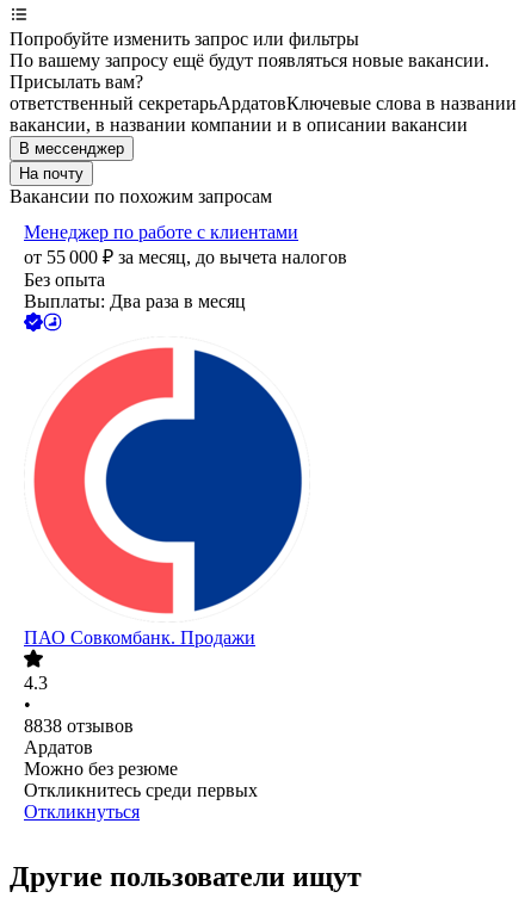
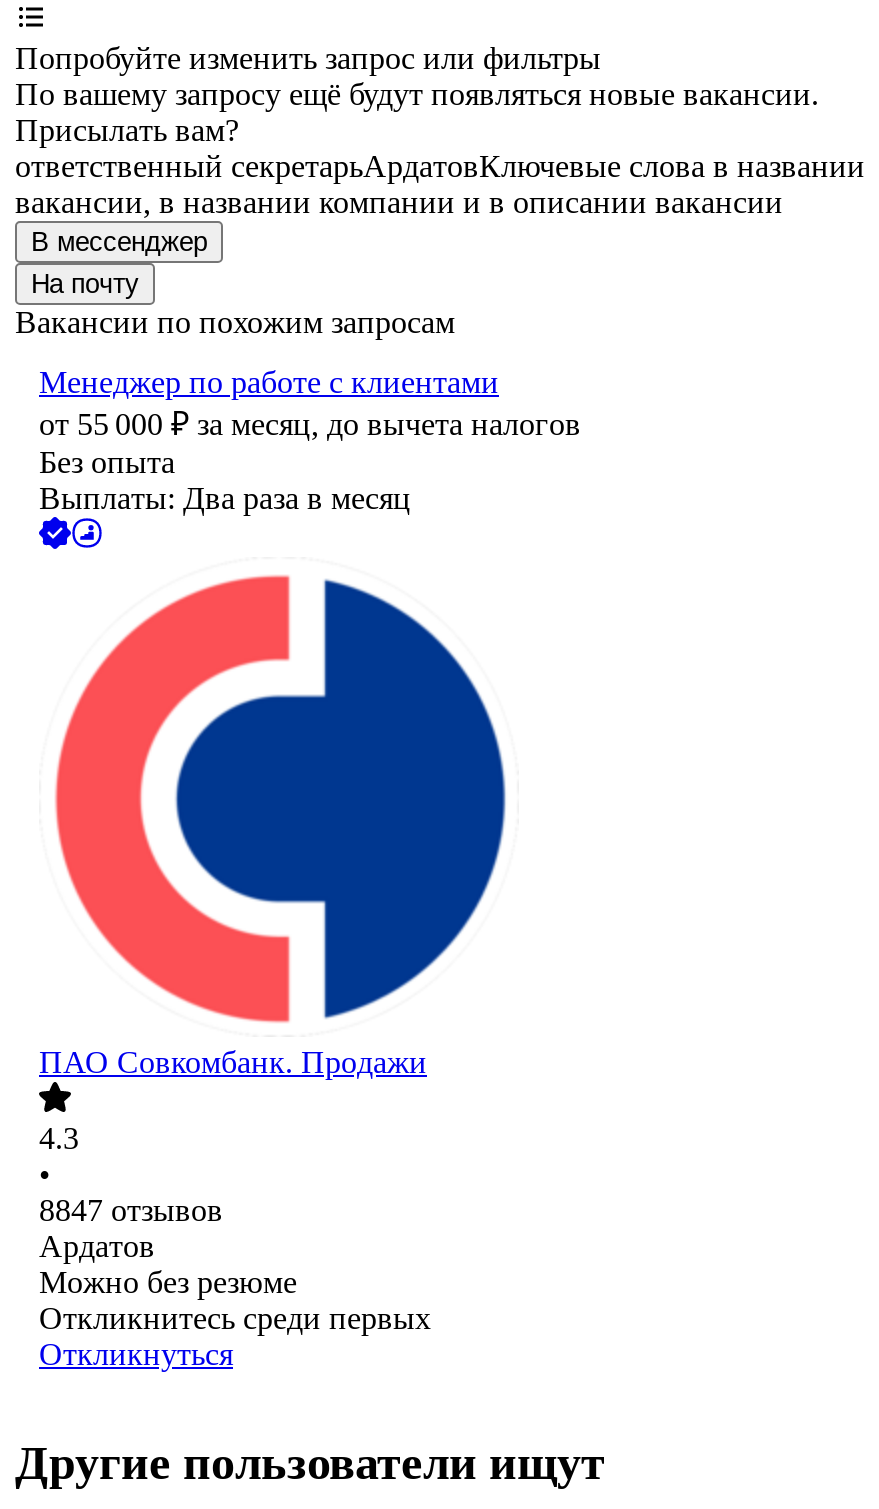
- 8838 отзывов
+ 8847 отзывов
